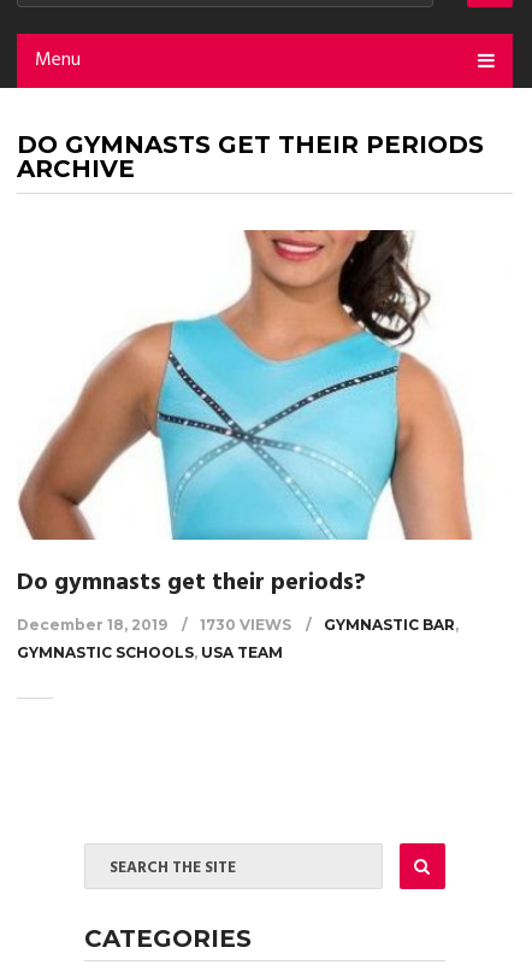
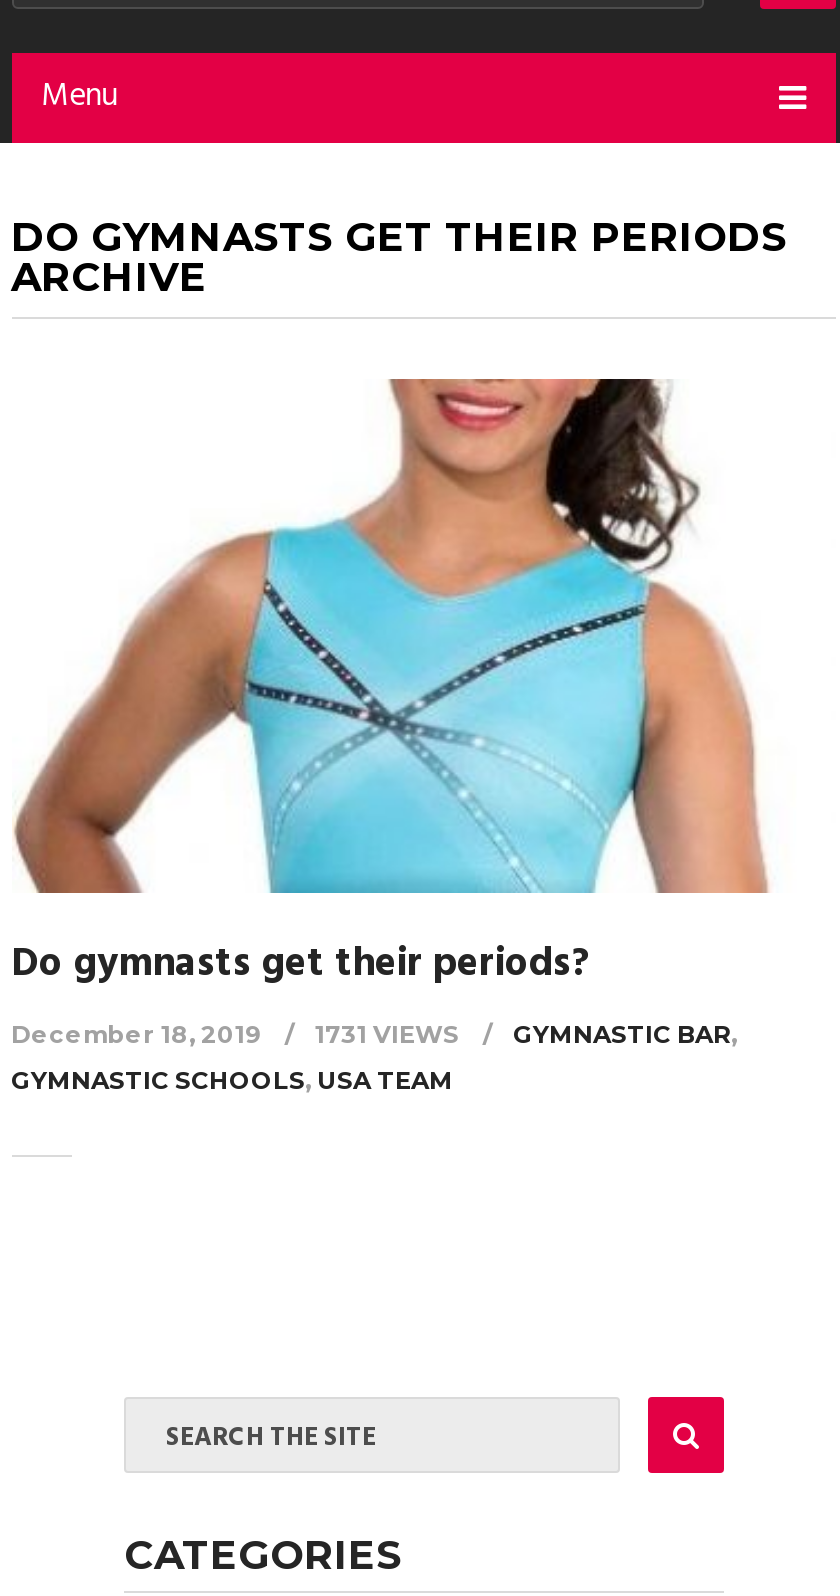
- December 18, 2019 1730 VIEWS GYMNASTIC BAR,
+ December 18, 2019 1731 VIEWS GYMNASTIC BAR,
